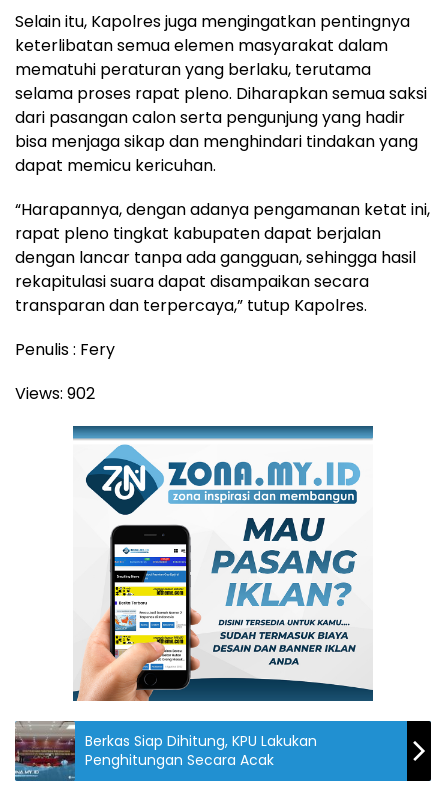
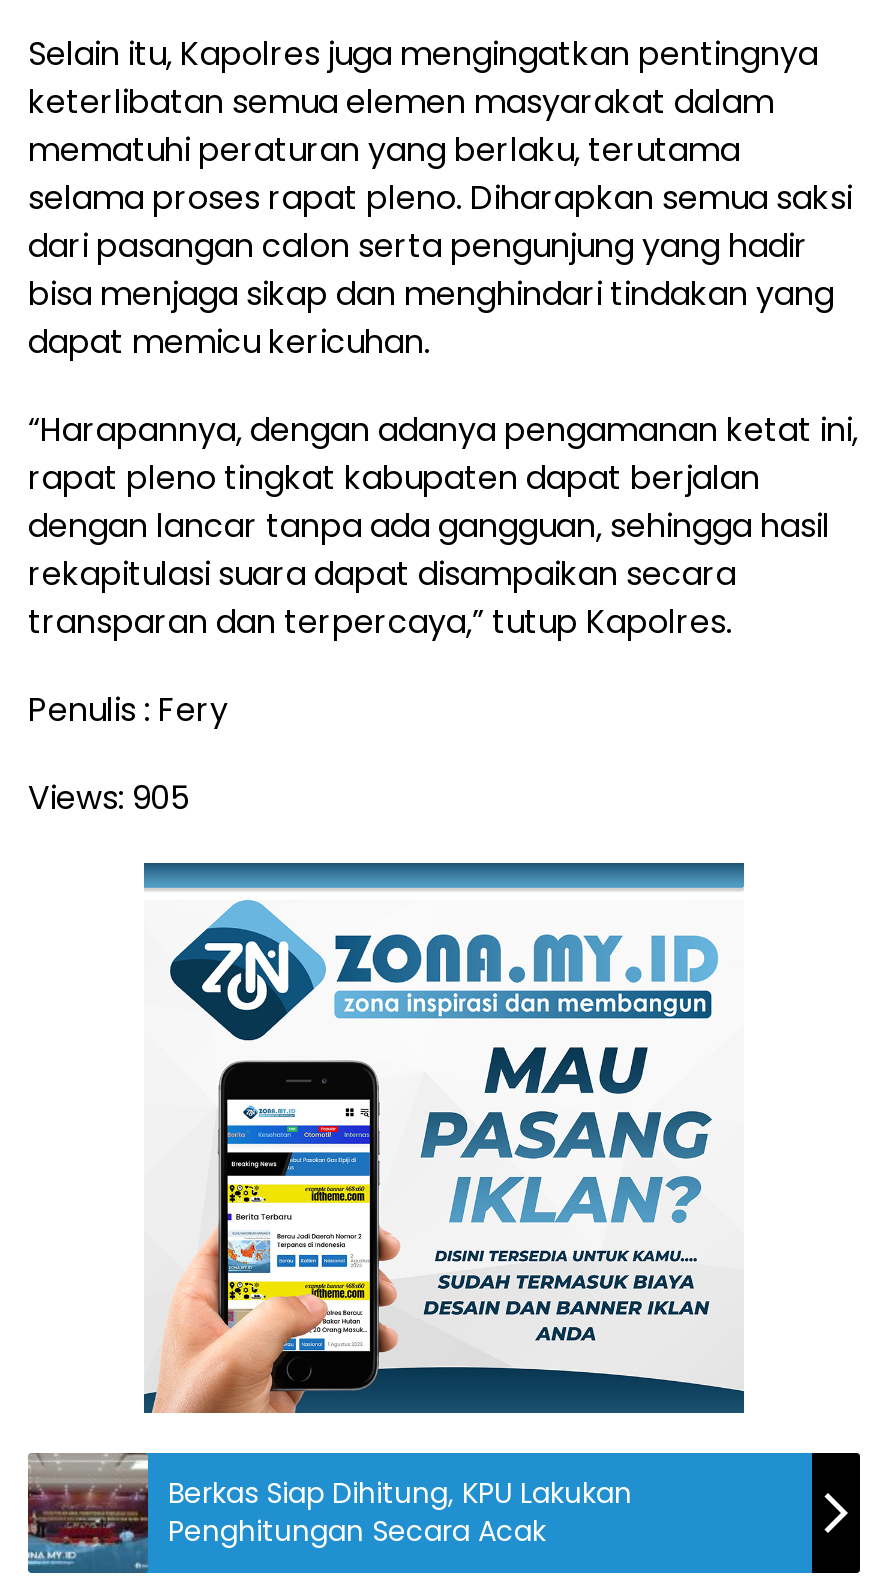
- Views: 902
+ Views: 905
